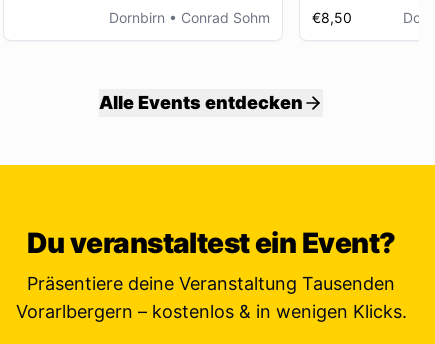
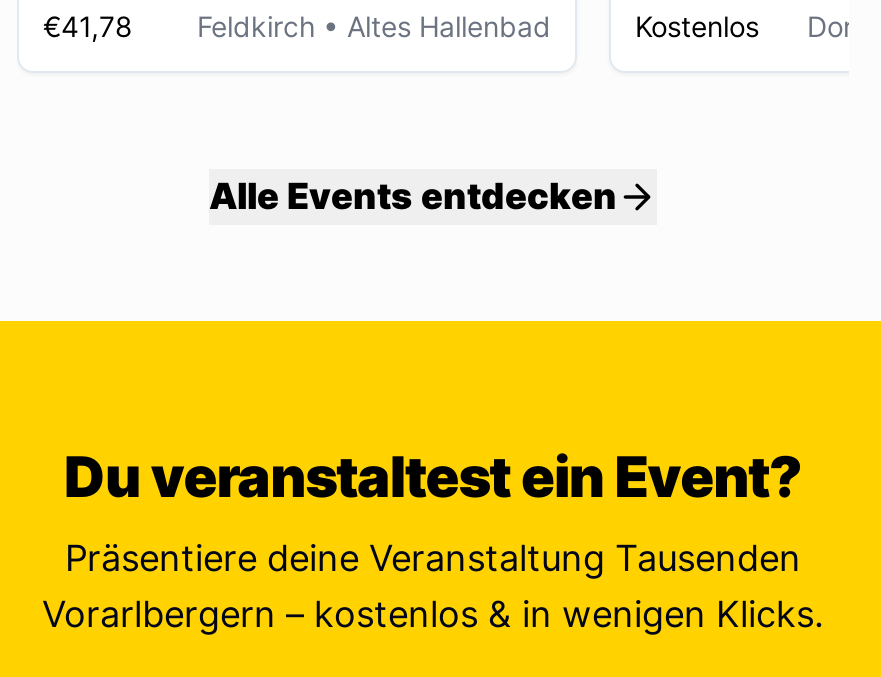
- Dornbirn • Conrad Sohm
+ €41,78
+ Feldkirch • Altes Hallenbad

- €8,50
+ Kostenlos
